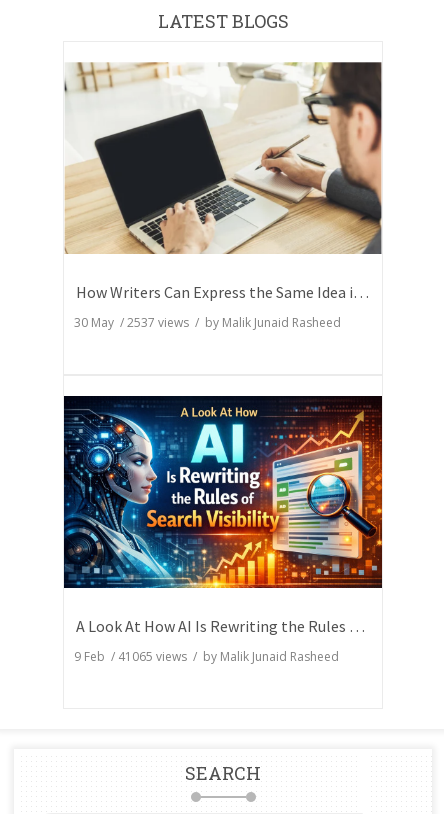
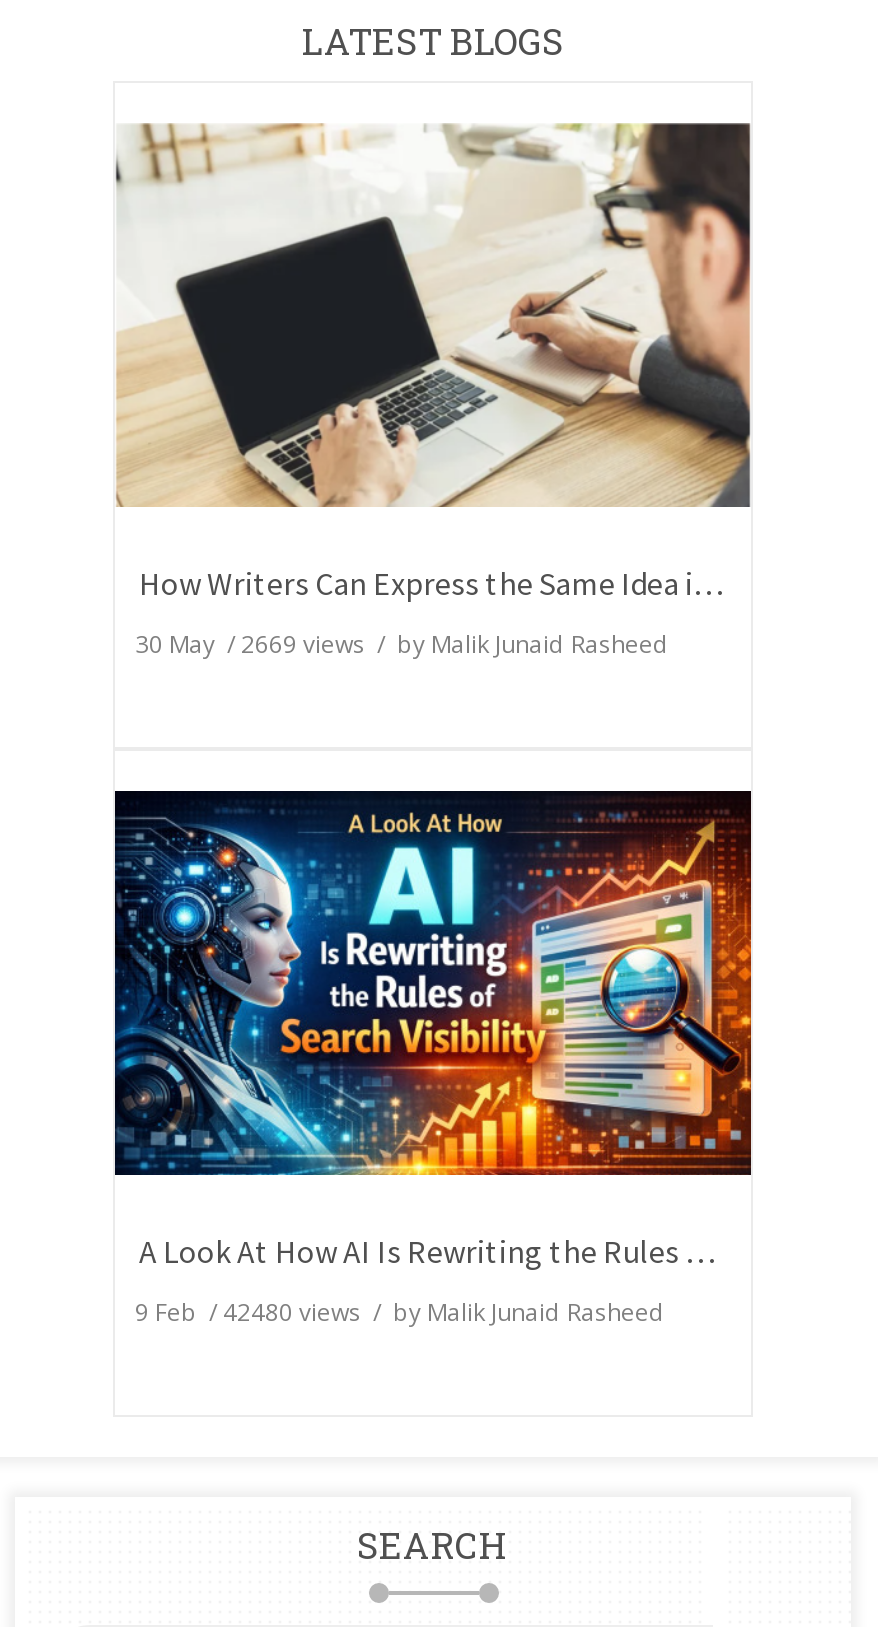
- 30 May / 2537 views / by Malik Junaid Rasheed
+ 30 May / 2669 views / by Malik Junaid Rasheed

- 9 Feb / 41065 views / by Malik Junaid Rasheed
+ 9 Feb / 42480 views / by Malik Junaid Rasheed
